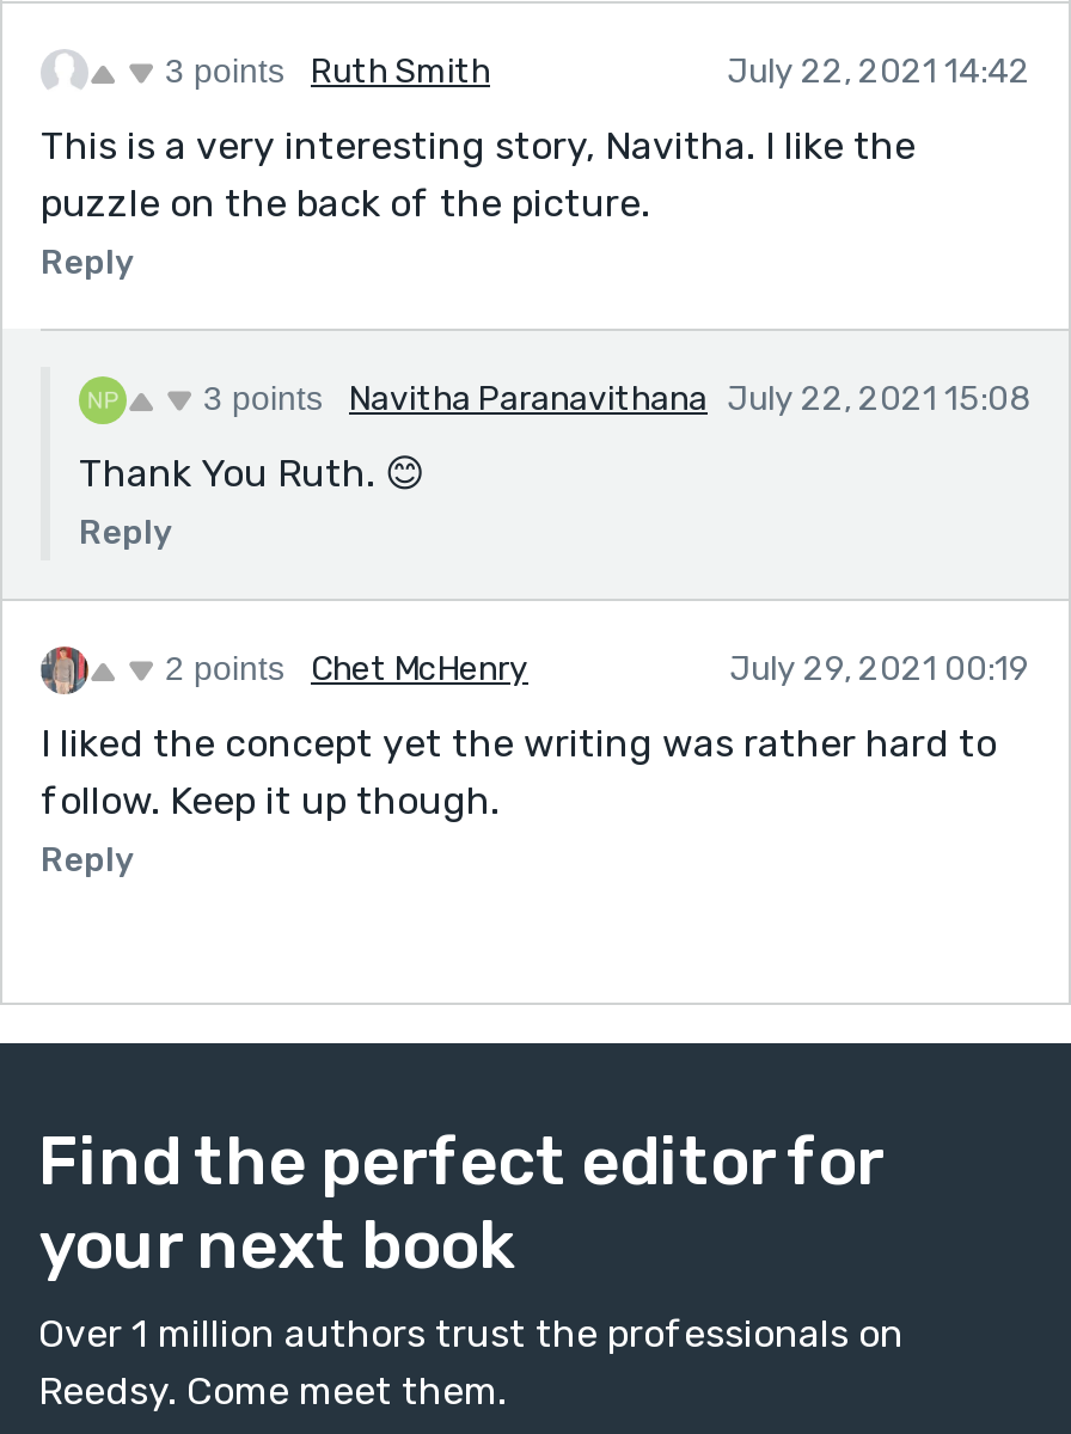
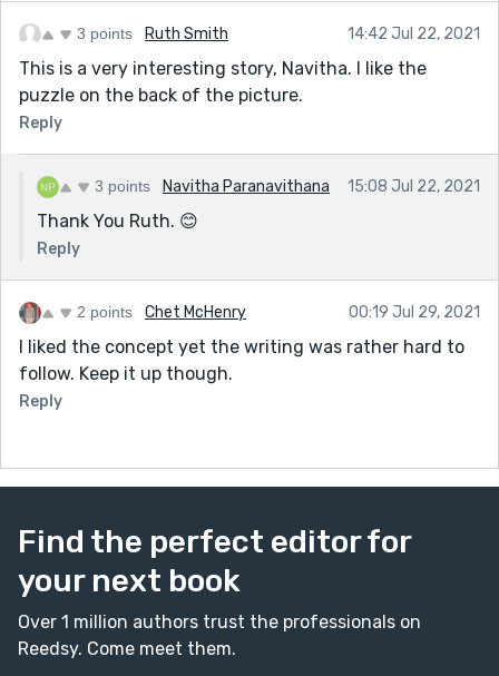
- July 22, 2021 14:42
+ 14:42 Jul 22, 2021

- Navitha Paranavithana July 22, 2021 15:08
+ Navitha Paranavithana
+ 15:08 Jul 22, 2021

- July 29, 2021 00:19
+ 00:19 Jul 29, 2021
